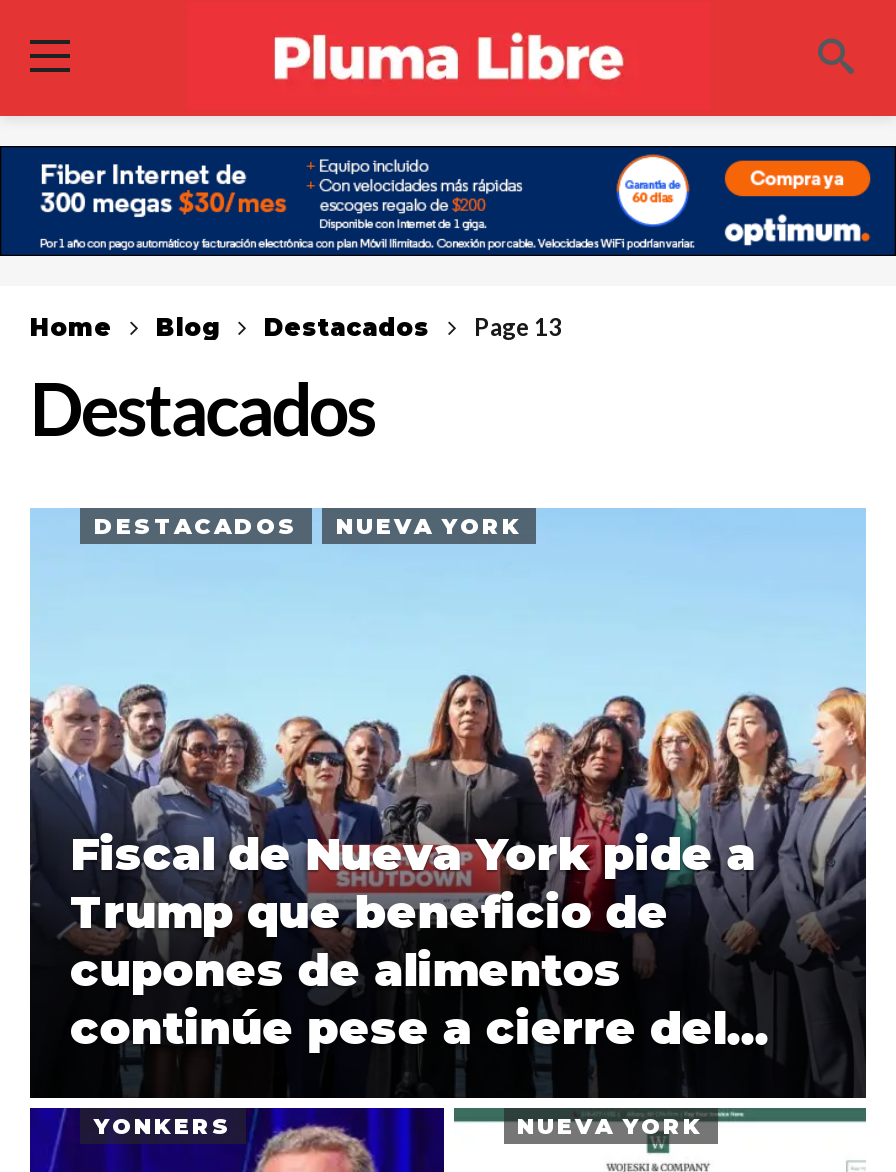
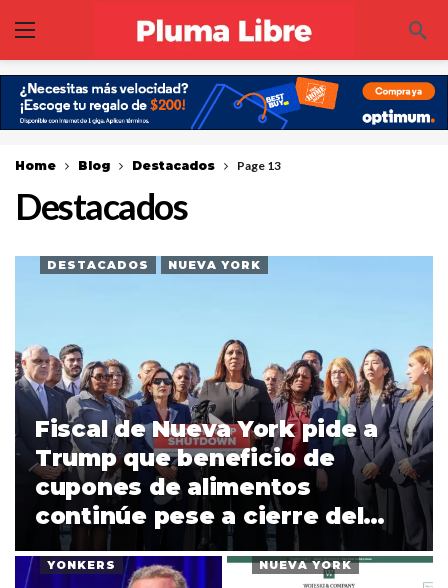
- [image]
+ [image]
